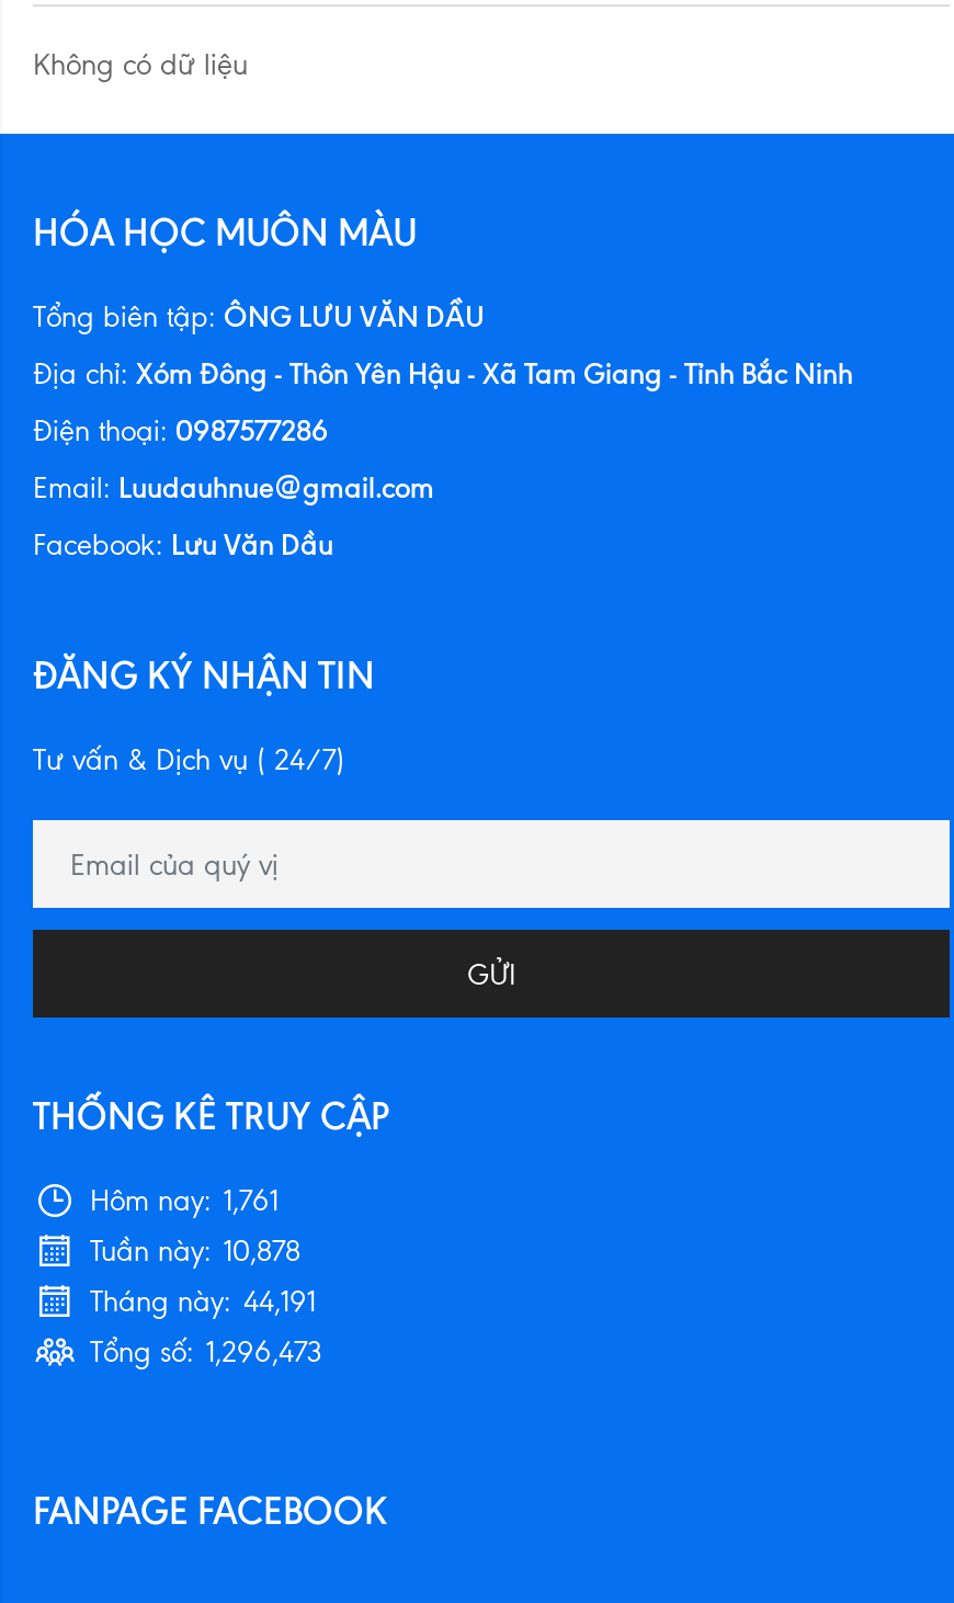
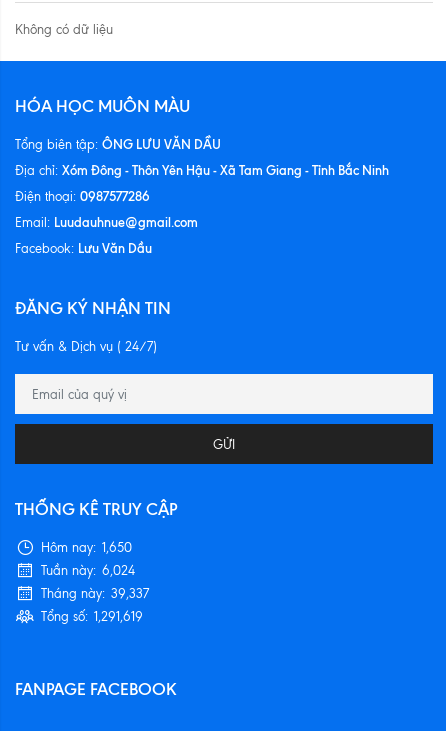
- Hôm nay: 1,761
+ Hôm nay: 1,650

- Tuần này: 10,878
+ Tuần này: 6,024

- Tháng này: 44,191
+ Tháng này: 39,337

- Tổng số: 1,296,473
+ Tổng số: 1,291,619
